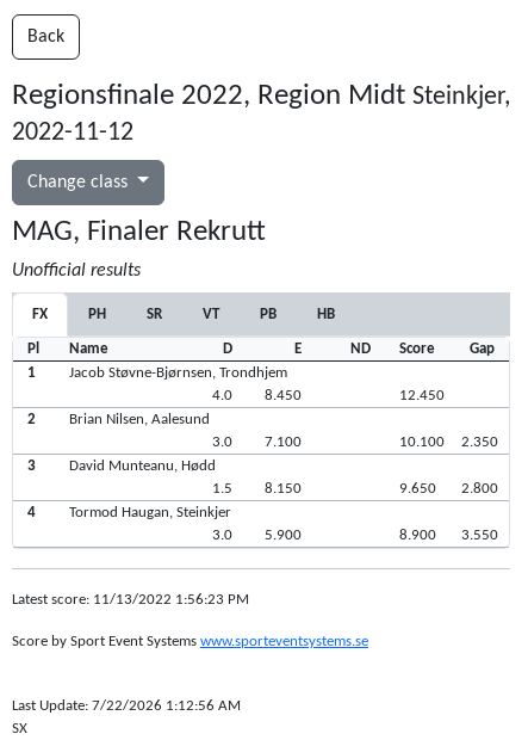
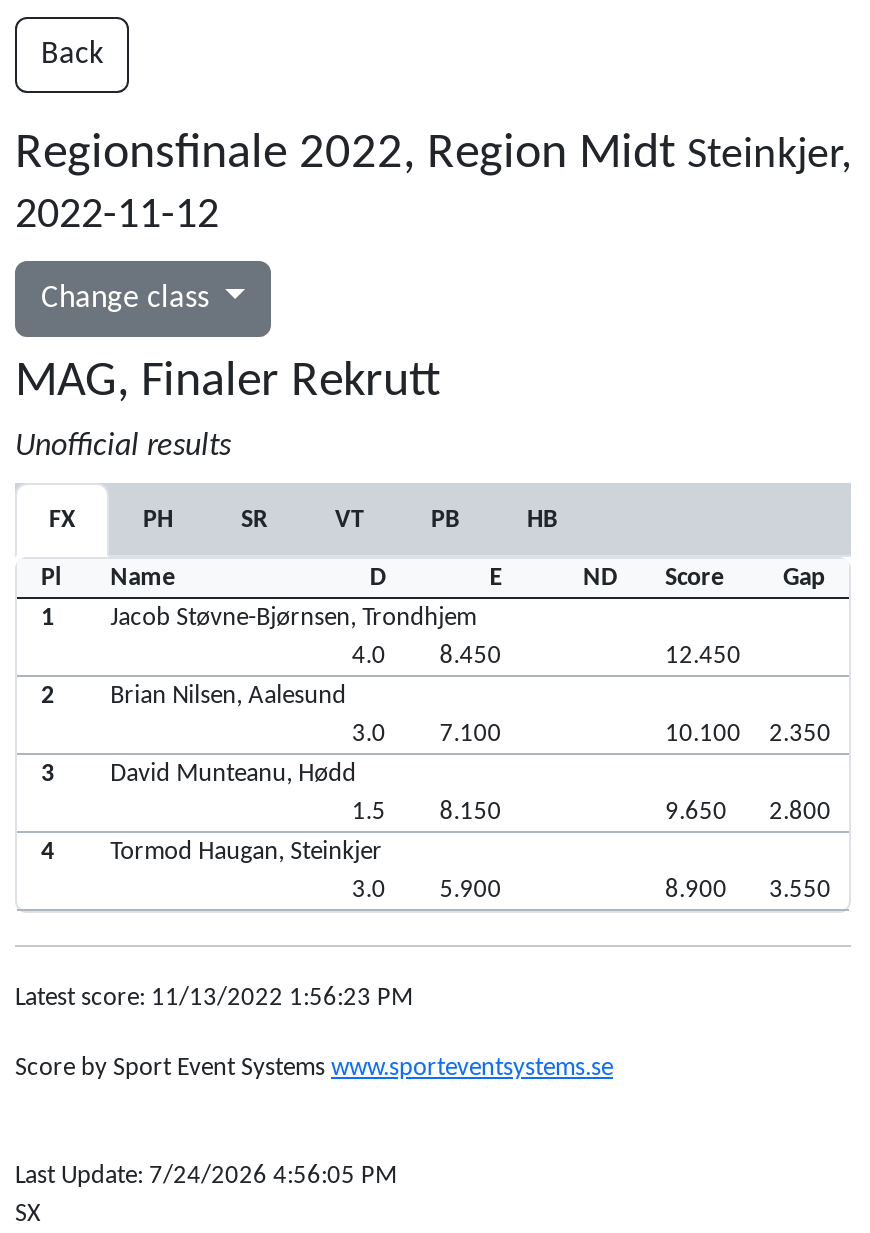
- Last Update: 7/22/2026 1:12:56 AM
+ Last Update: 7/24/2026 4:56:05 PM
